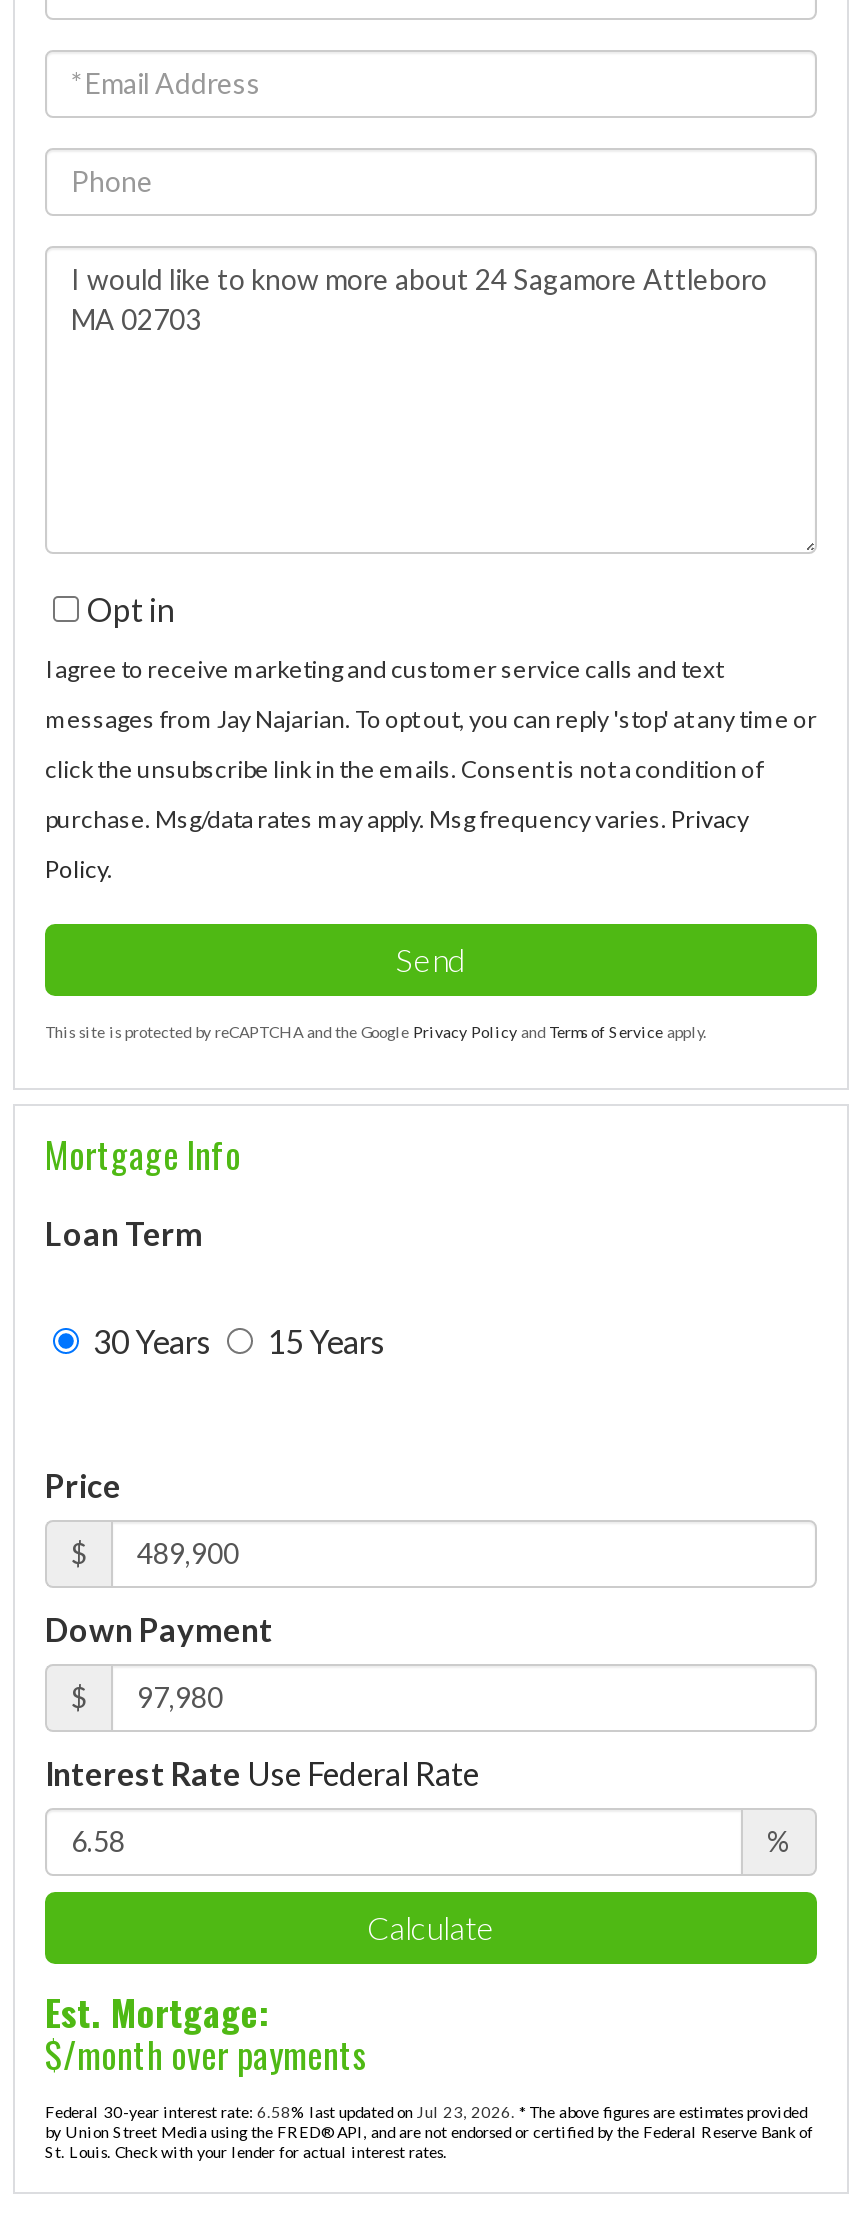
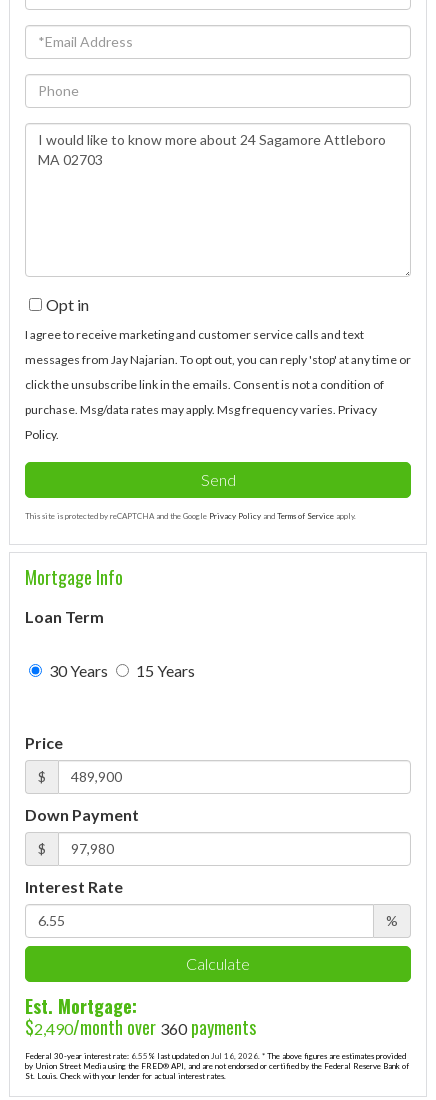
- Interest Rate Use Federal Rate
+ Interest Rate

- $/month overpayments
- Federal 30-year interest rate: 6.58% last updated on Jul 23, 2026. * The above figures are estimates provided
+ $2,490/month over 360 payments
+ Federal 30-year interest rate: 6.55% last updated on Jul 16, 2026. * The above figures are estimates provided
